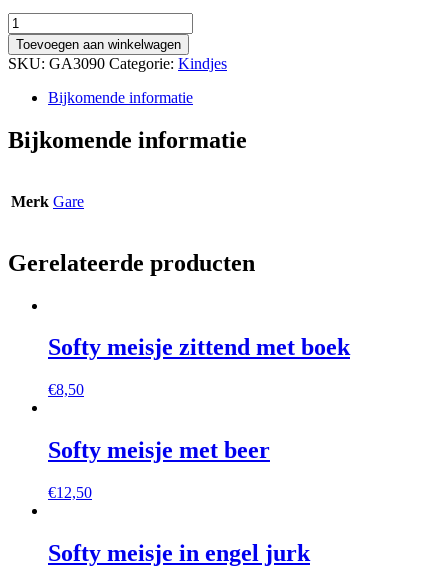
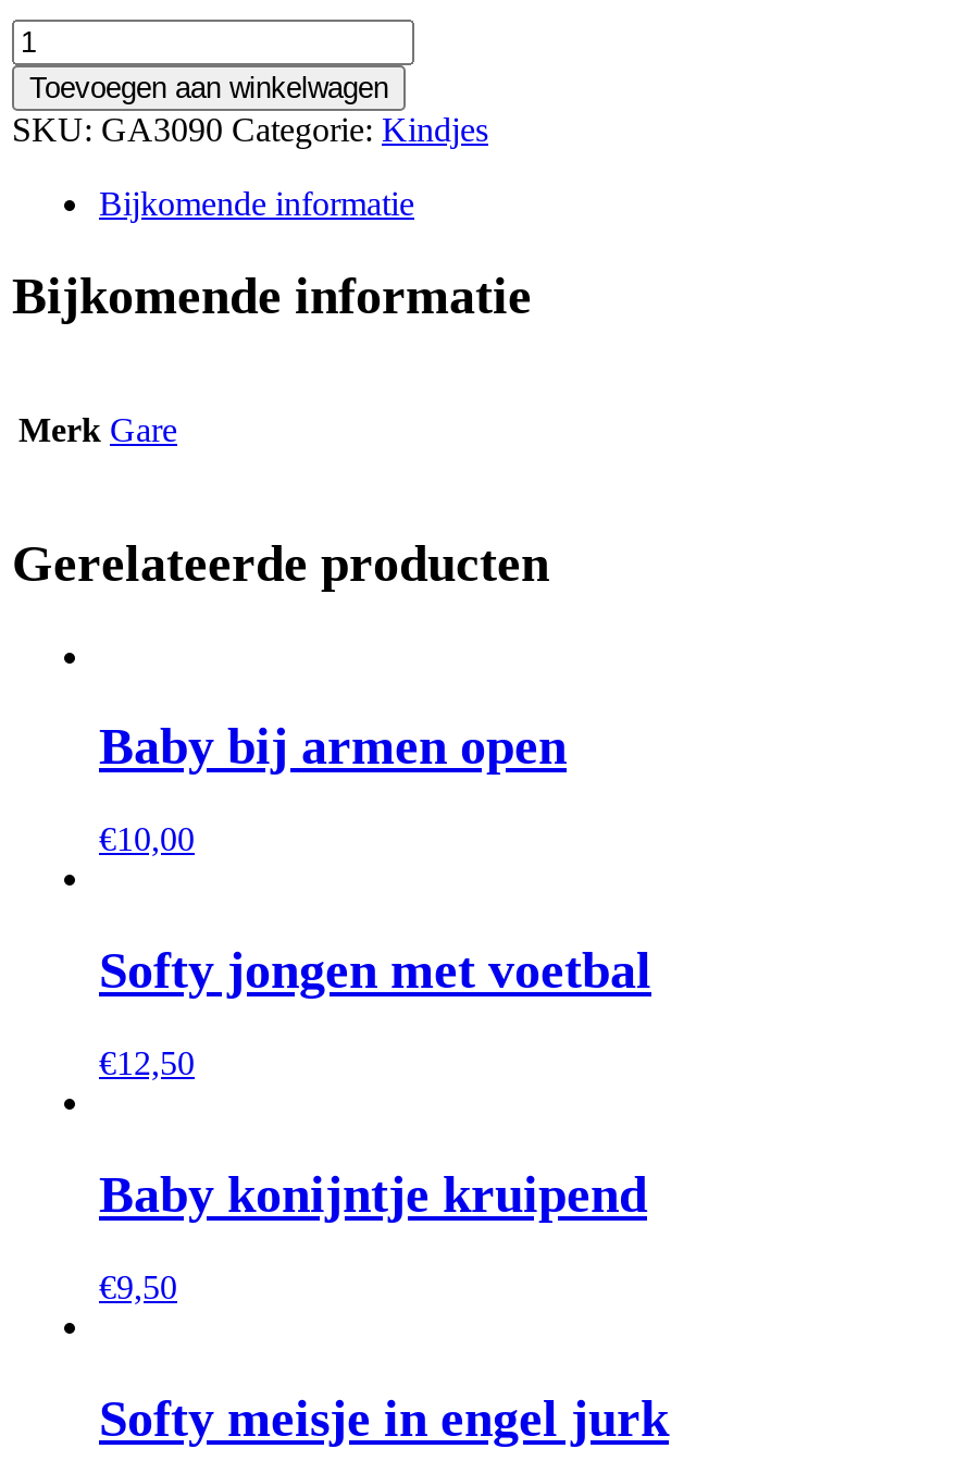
- Softy meisje zittend met boek
+ Baby bij armen open

- €8,50
+ €10,00

- Softy meisje met beer
+ Softy jongen met voetbal

+ Baby konijntje kruipend
+ €9,50
